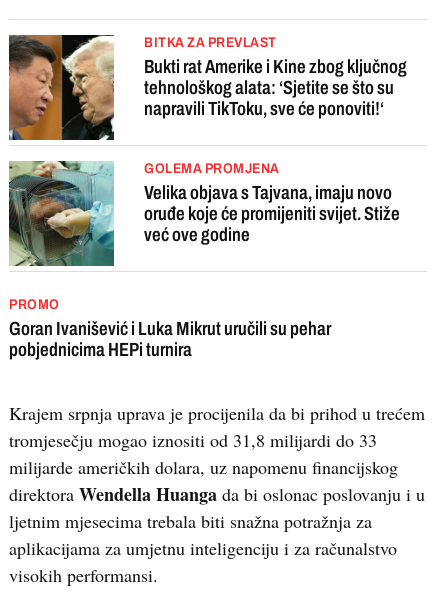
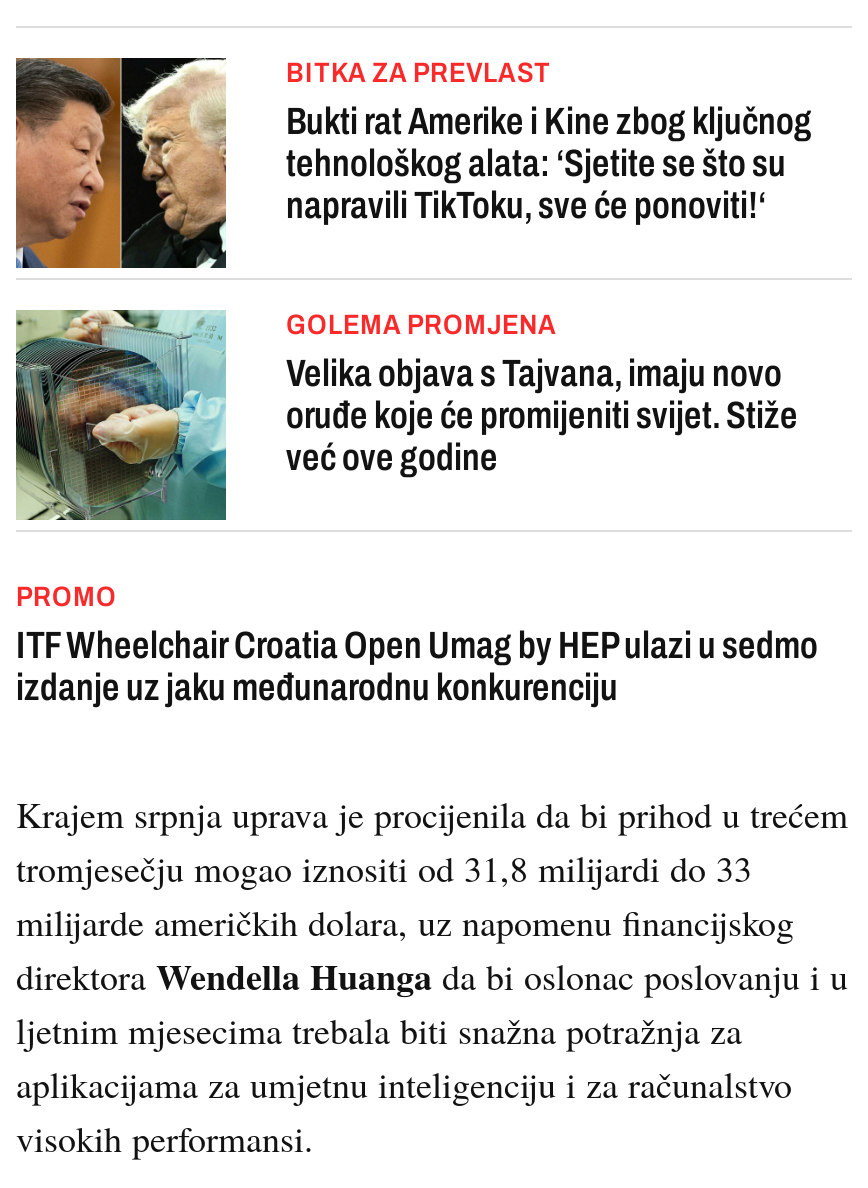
- Goran Ivanišević i Luka Mikrut uručili su pehar
- pobjednicima HEPi turnira
+ ITF Wheelchair Croatia Open Umag by HEP ulazi u sedmo
+ izdanje uz jaku međunarodnu konkurenciju
